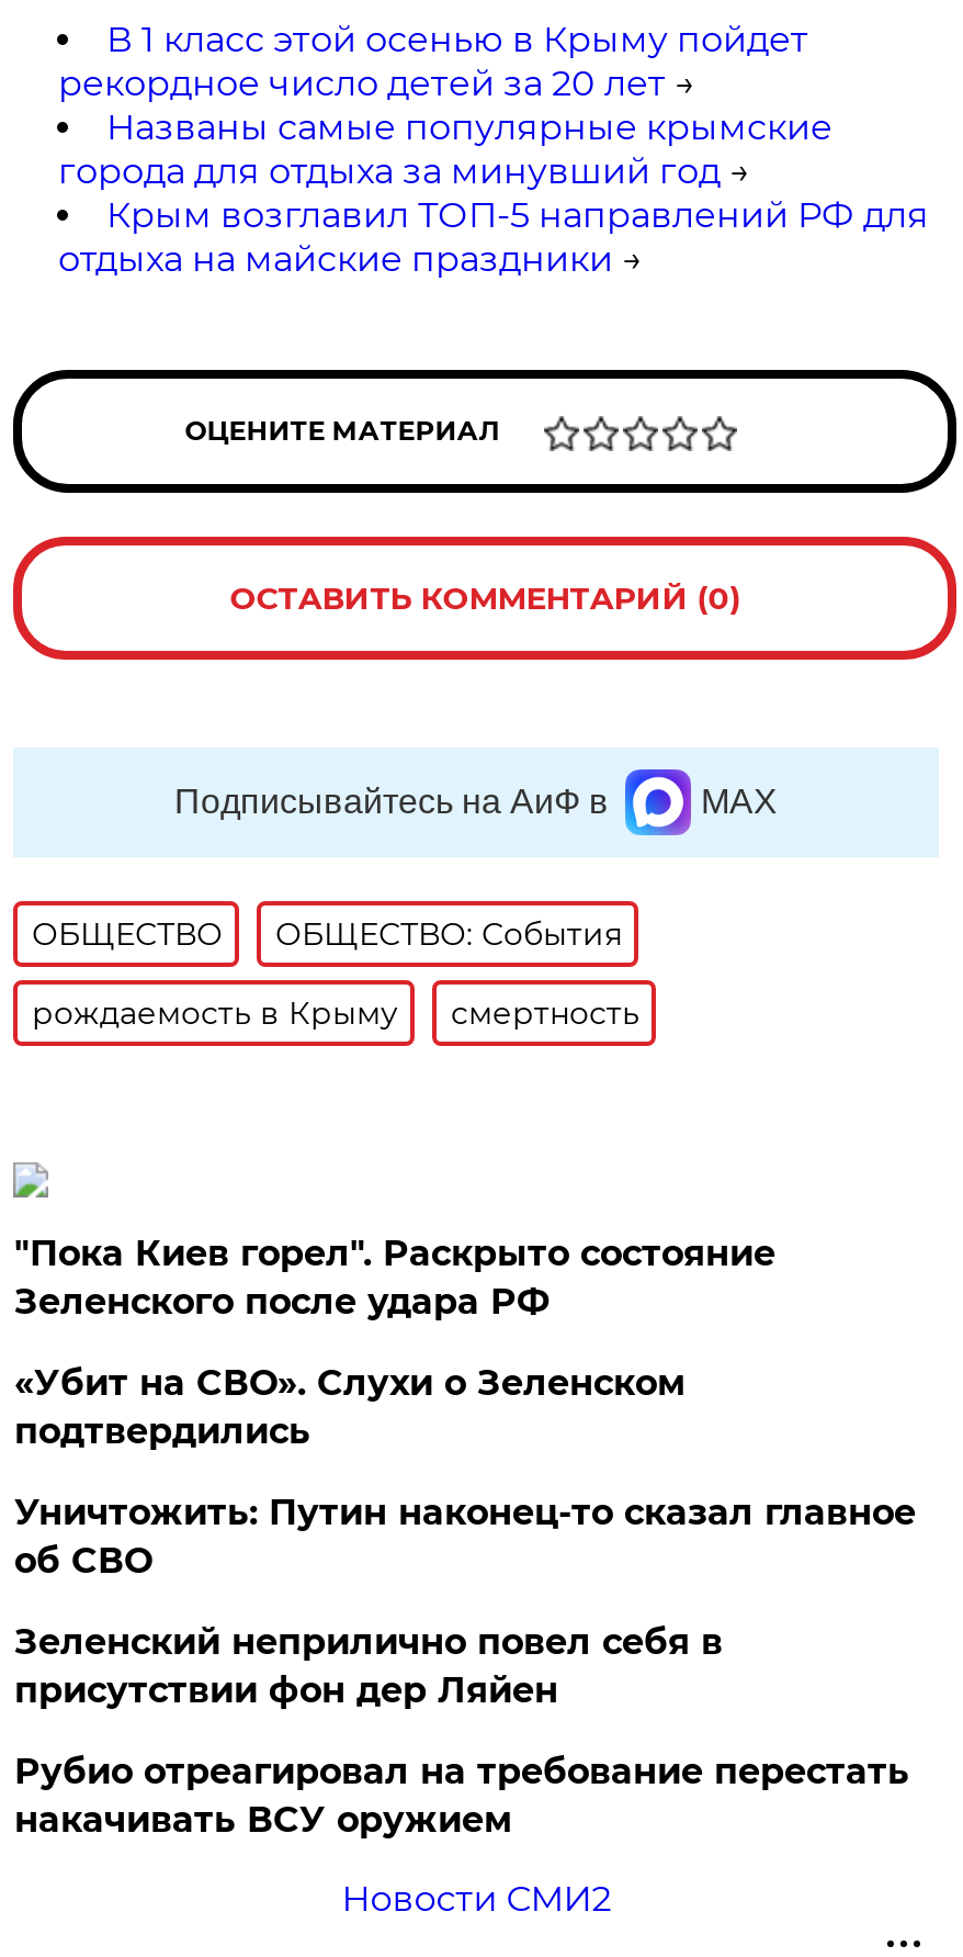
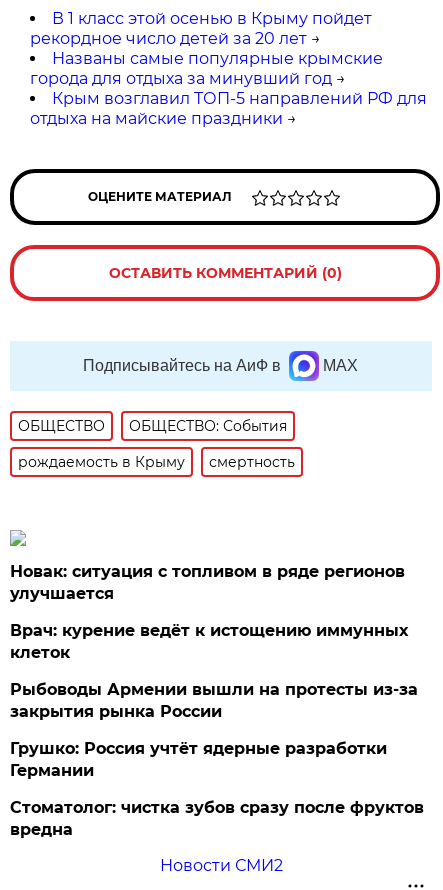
- "Пока Киев горел". Раскрыто состояние
- Зеленского после удара РФ
+ Новак: ситуация с топливом в ряде регионов
+ улучшается

- «Убит на СВО». Слухи о Зеленском
- подтвердились
+ Врач: курение ведёт к истощению иммунных
+ клеток

- Уничтожить: Путин наконец-то сказал главное
- об СВО
+ Рыбоводы Армении вышли на протесты из-за
+ закрытия рынка России

- Зеленский неприлично повел cебя в
- присутствии фон дер Ляйен
+ Грушко: Россия учтёт ядерные разработки
+ Германии

- Рубио отреагировал на требование перестать
- накачивать ВСУ оружием
+ Стоматолог: чистка зубов сразу после фруктов
+ вредна
